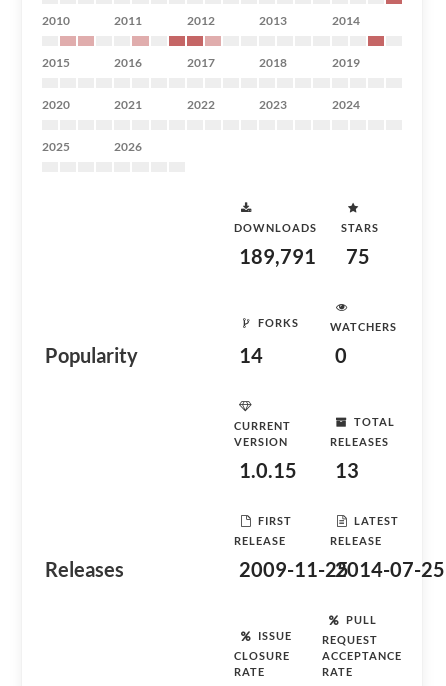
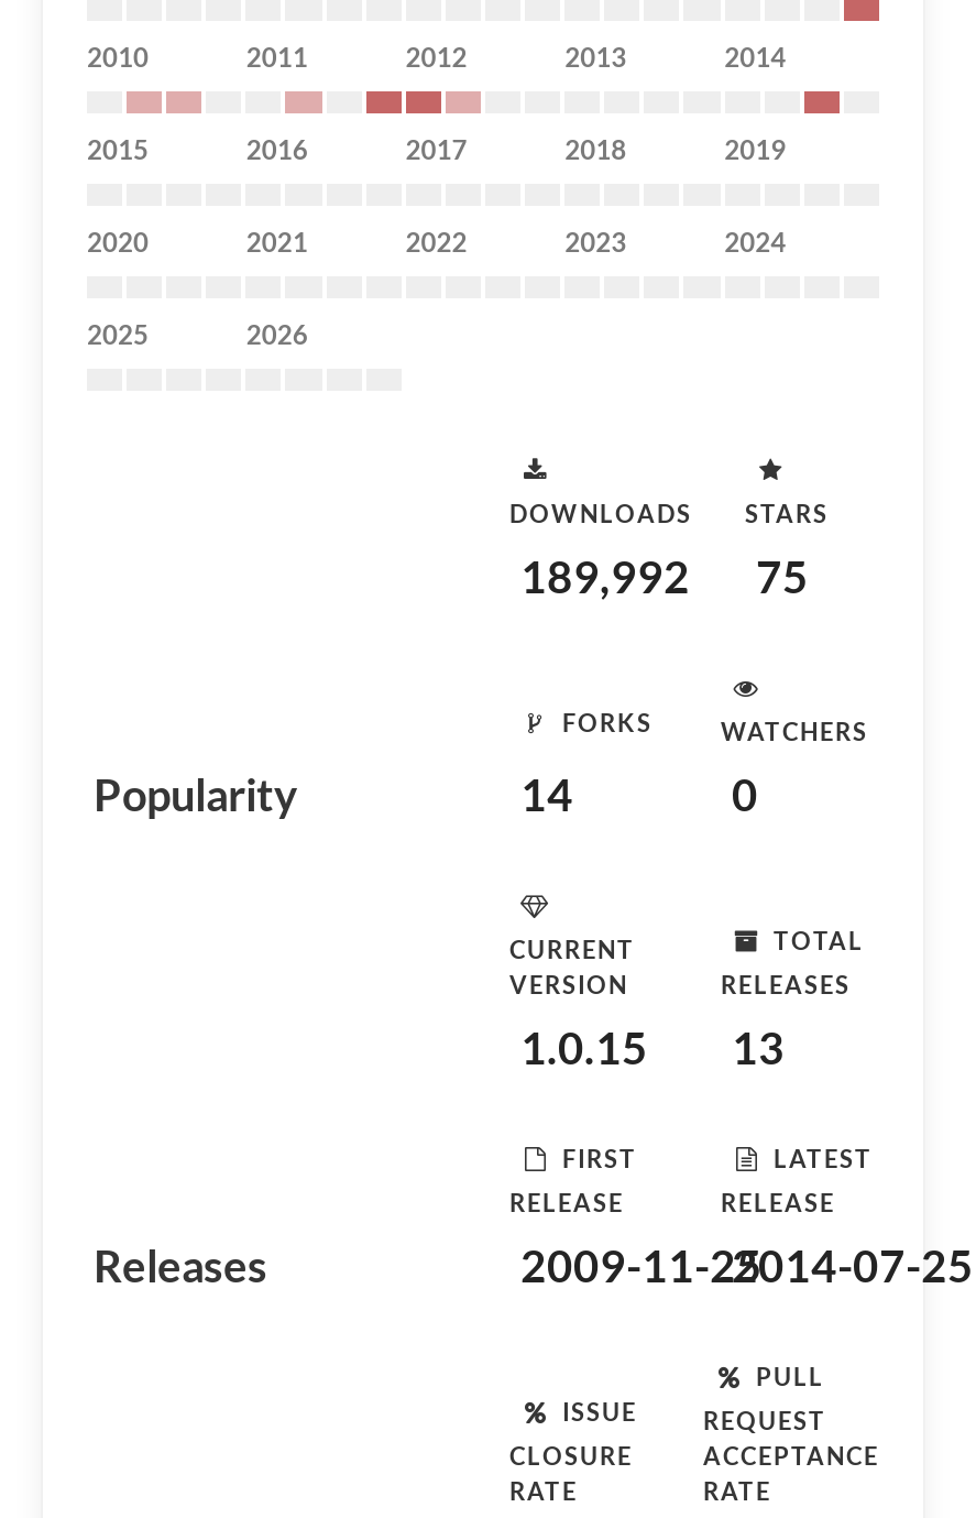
- 189,791 75
+ 189,992 75
